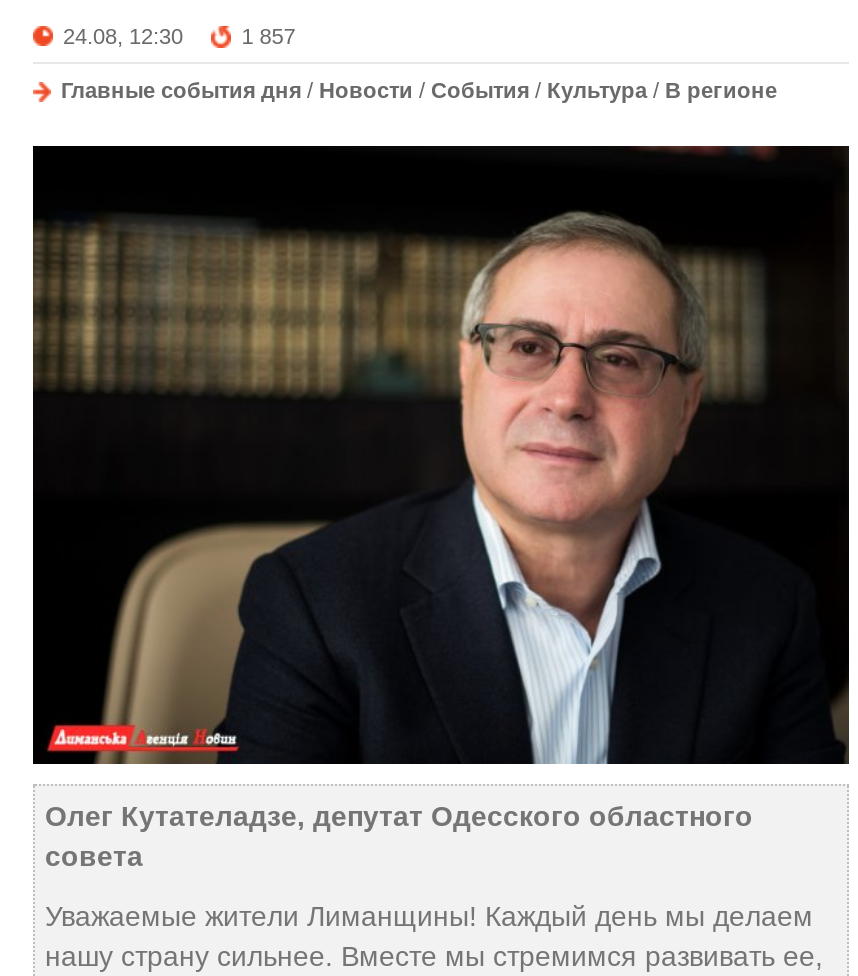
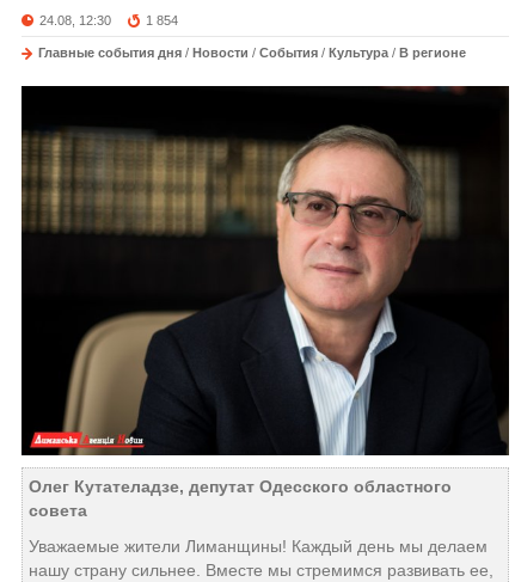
- 1 857
+ 1 854
